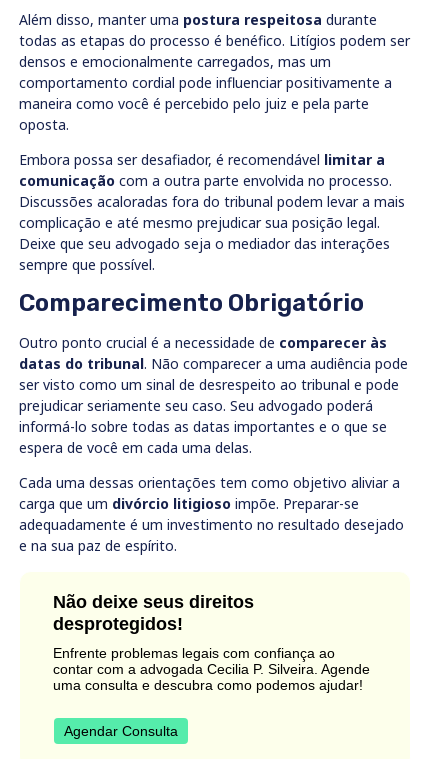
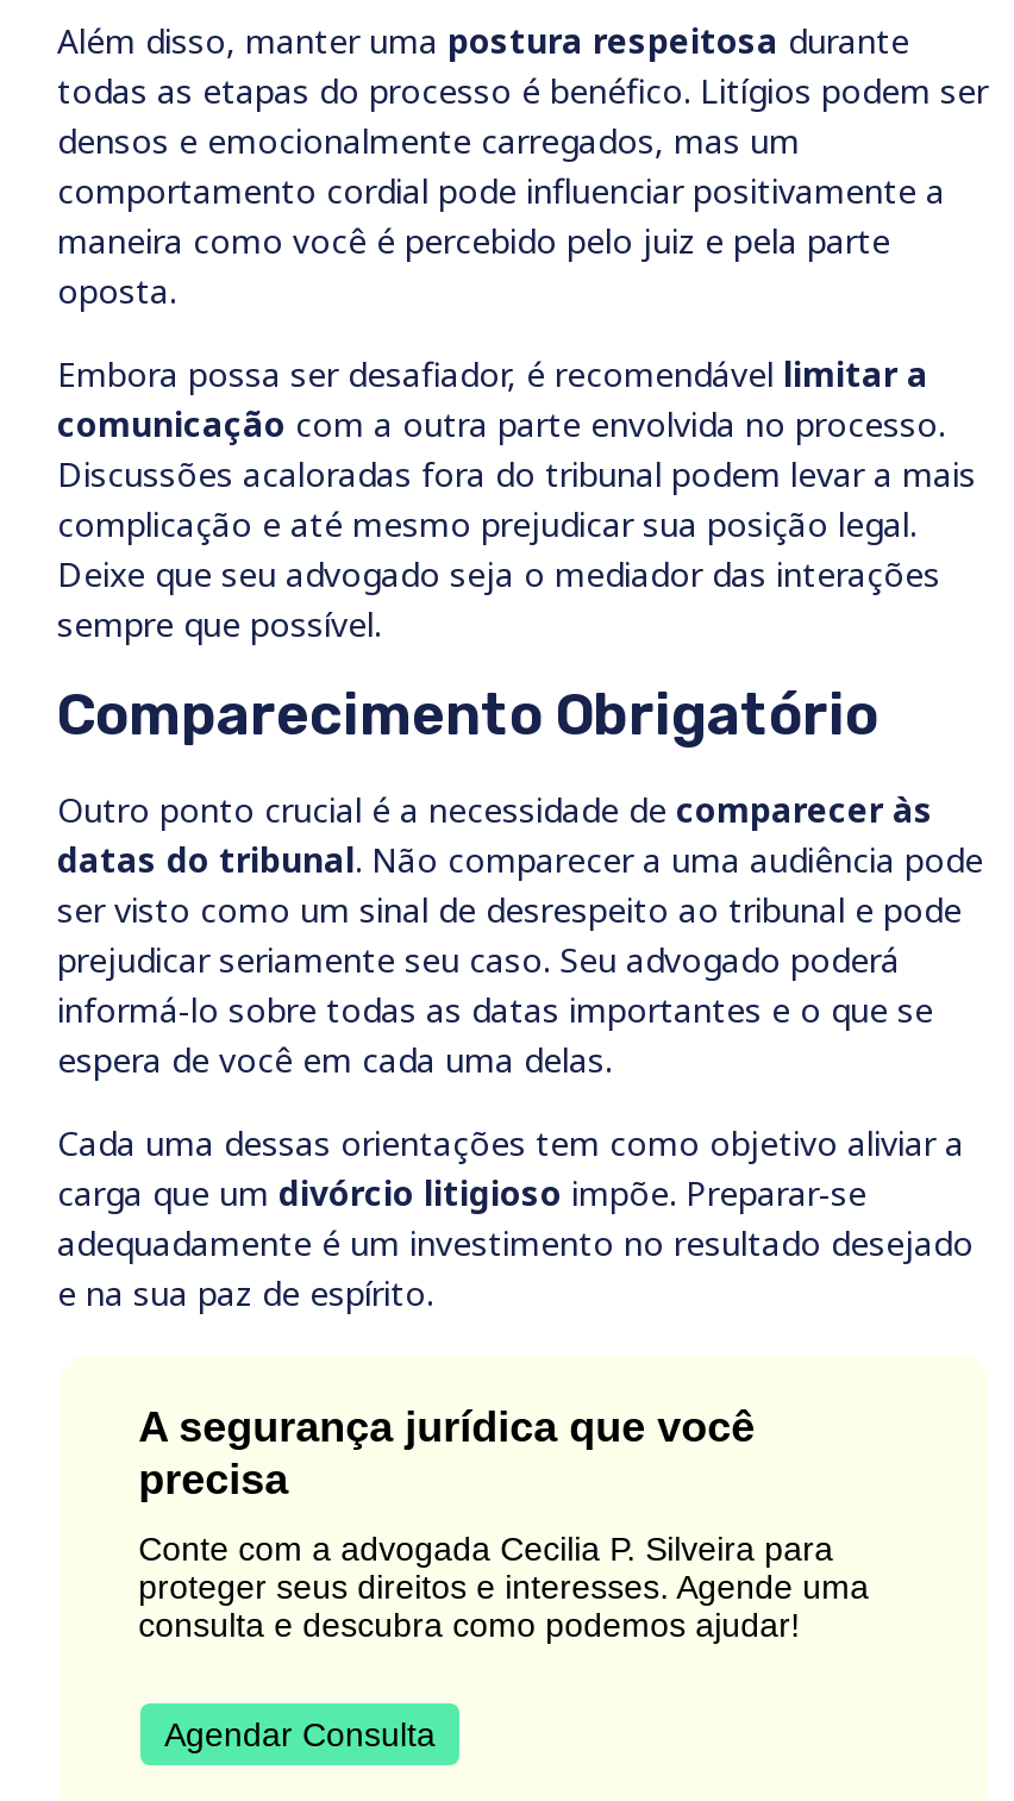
- Não deixe seus direitos
- desprotegidos!
+ A segurança jurídica que você
+ precisa

- Enfrente problemas legais com confiança ao
- contar com a advogada Cecilia P. Silveira. Agende
- uma consulta e descubra como podemos ajudar!
+ Conte com a advogada Cecilia P. Silveira para
+ proteger seus direitos e interesses. Agende uma
+ consulta e descubra como podemos ajudar!
